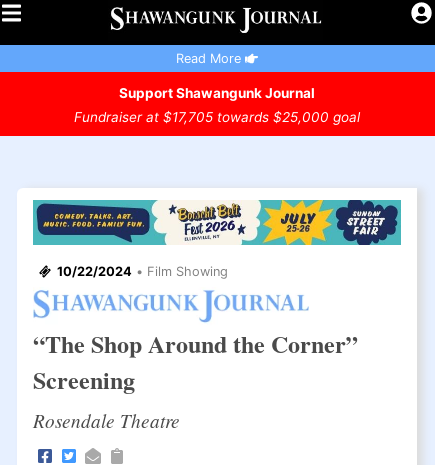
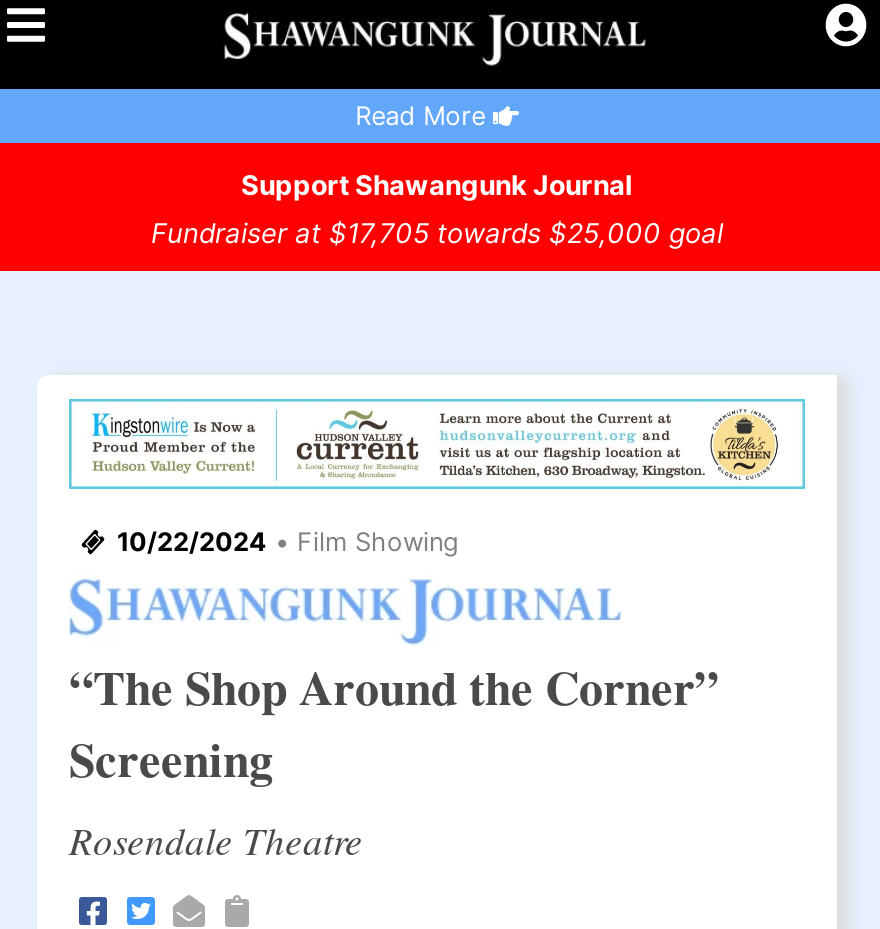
- [image]
+ [image]
